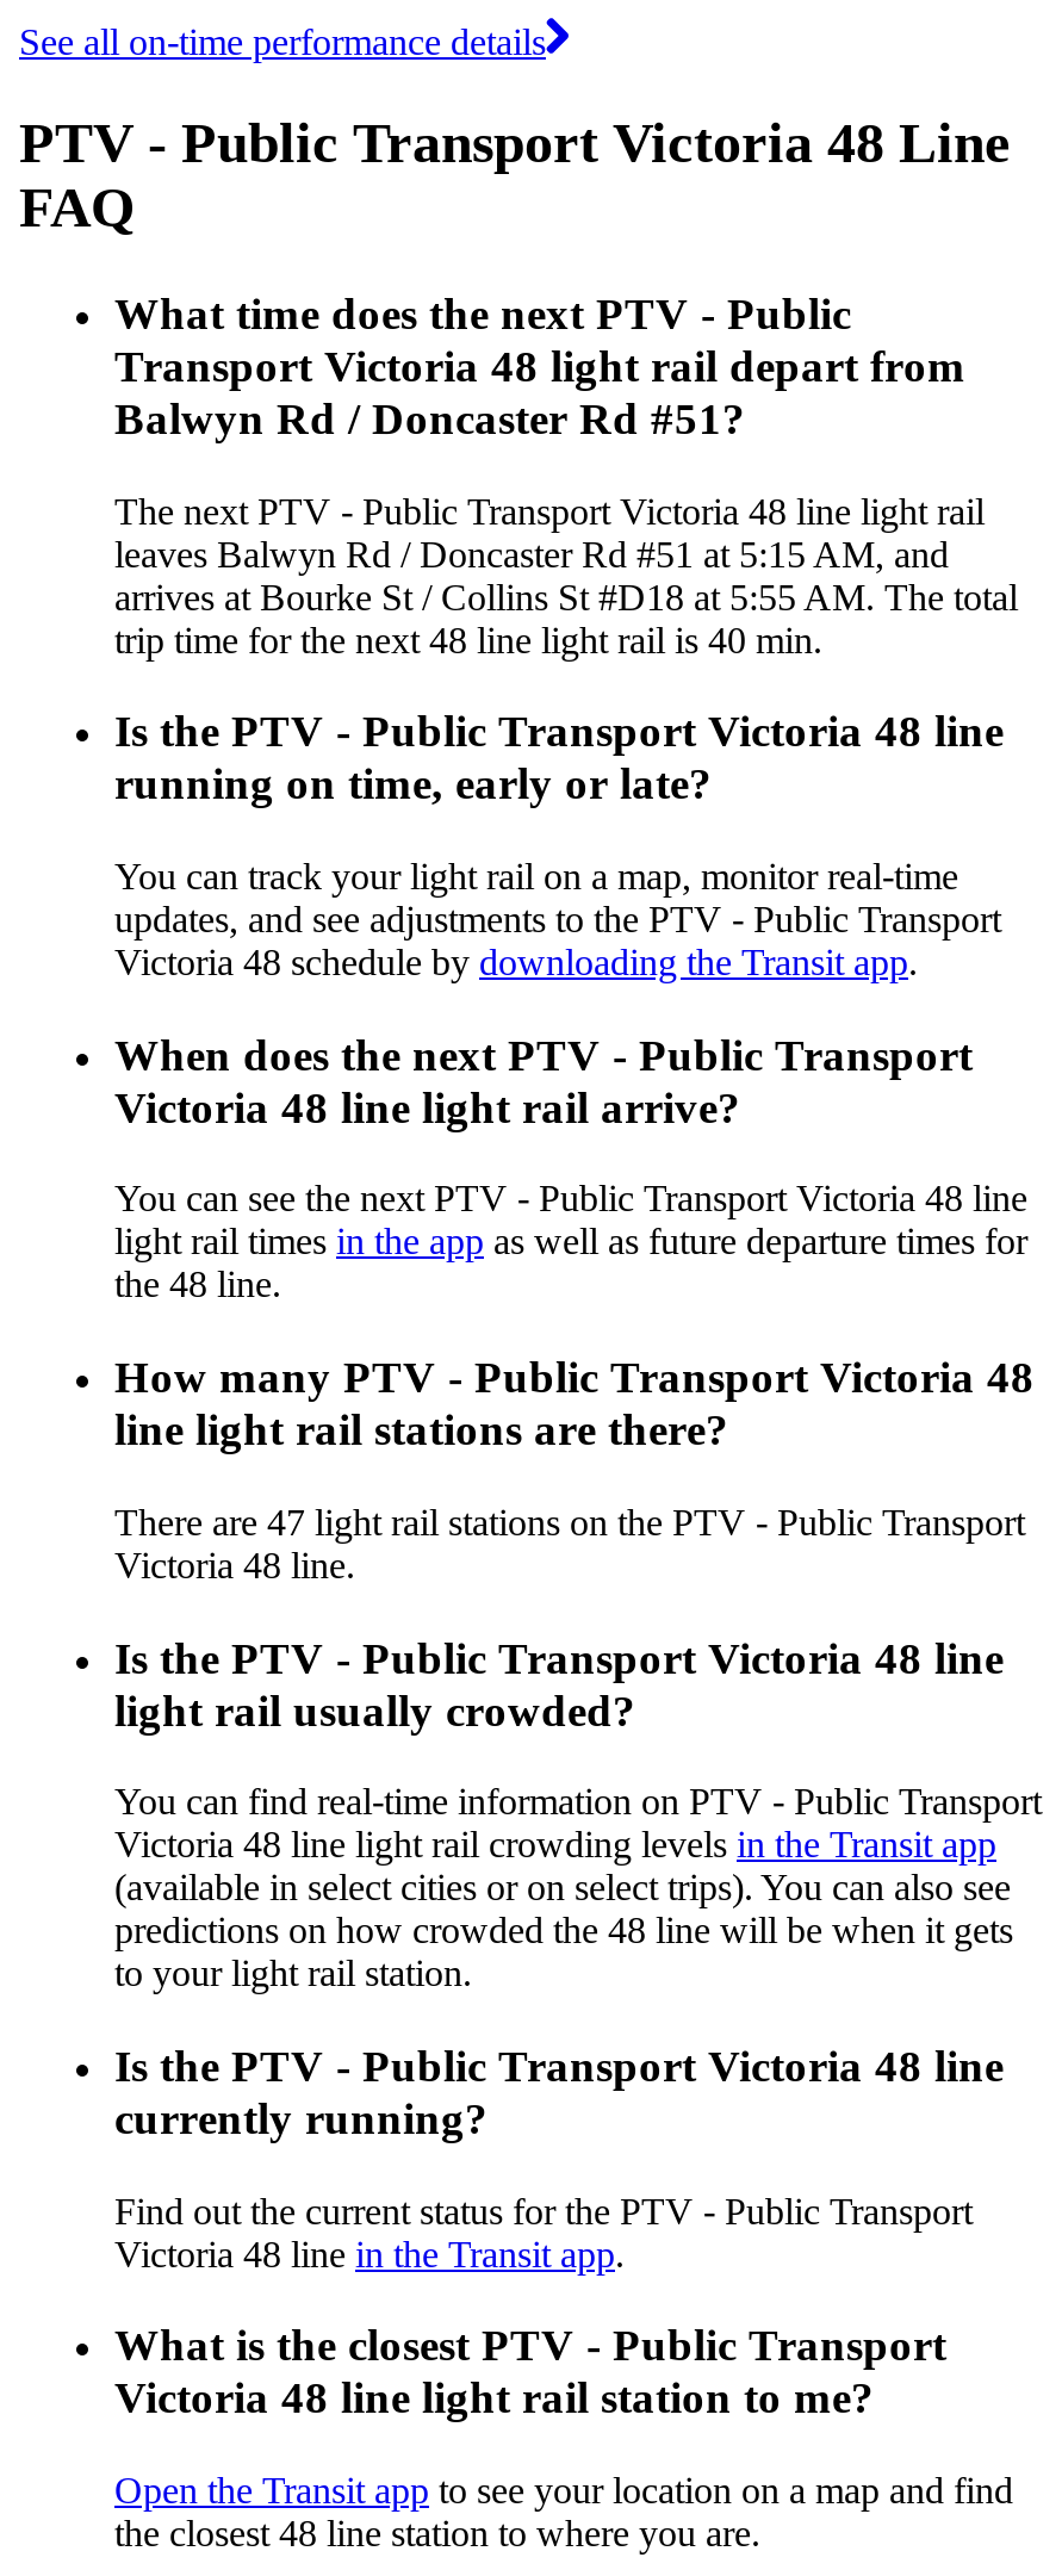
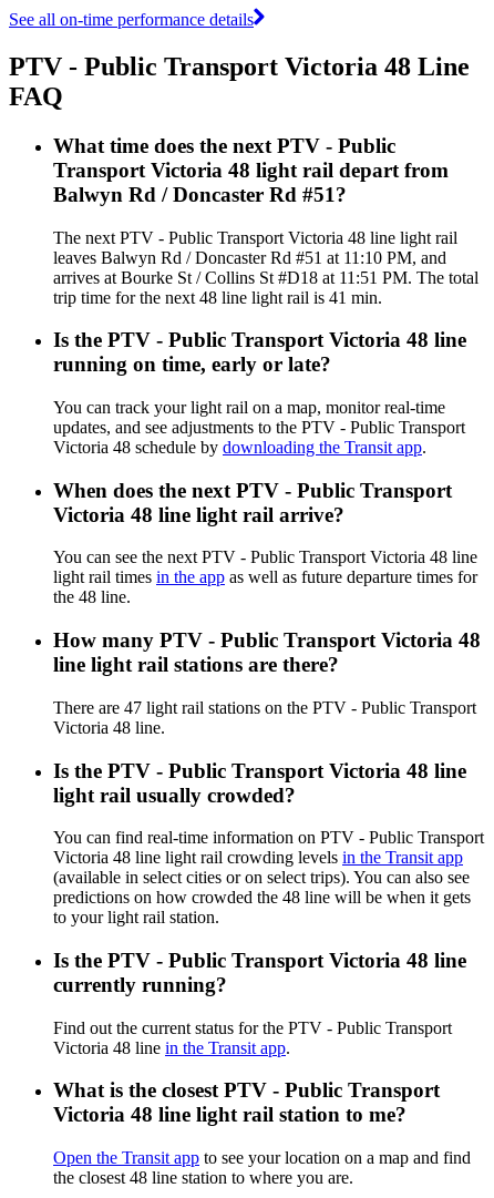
- leaves Balwyn Rd / Doncaster Rd #51 at 5:15 AM, and
+ leaves Balwyn Rd / Doncaster Rd #51 at 11:10 PM, and

- arrives at Bourke St / Collins St #D18 at 5:55 AM. The total
+ arrives at Bourke St / Collins St #D18 at 11:51 PM. The total

- trip time for the next 48 line light rail is 40 min.
+ trip time for the next 48 line light rail is 41 min.
